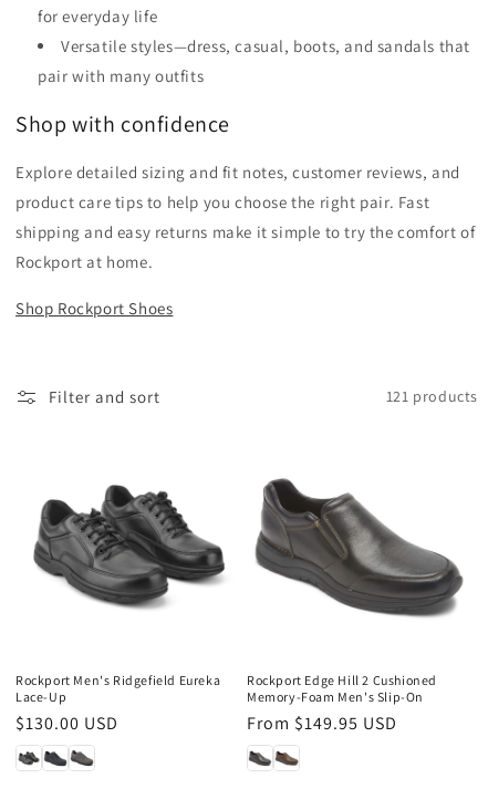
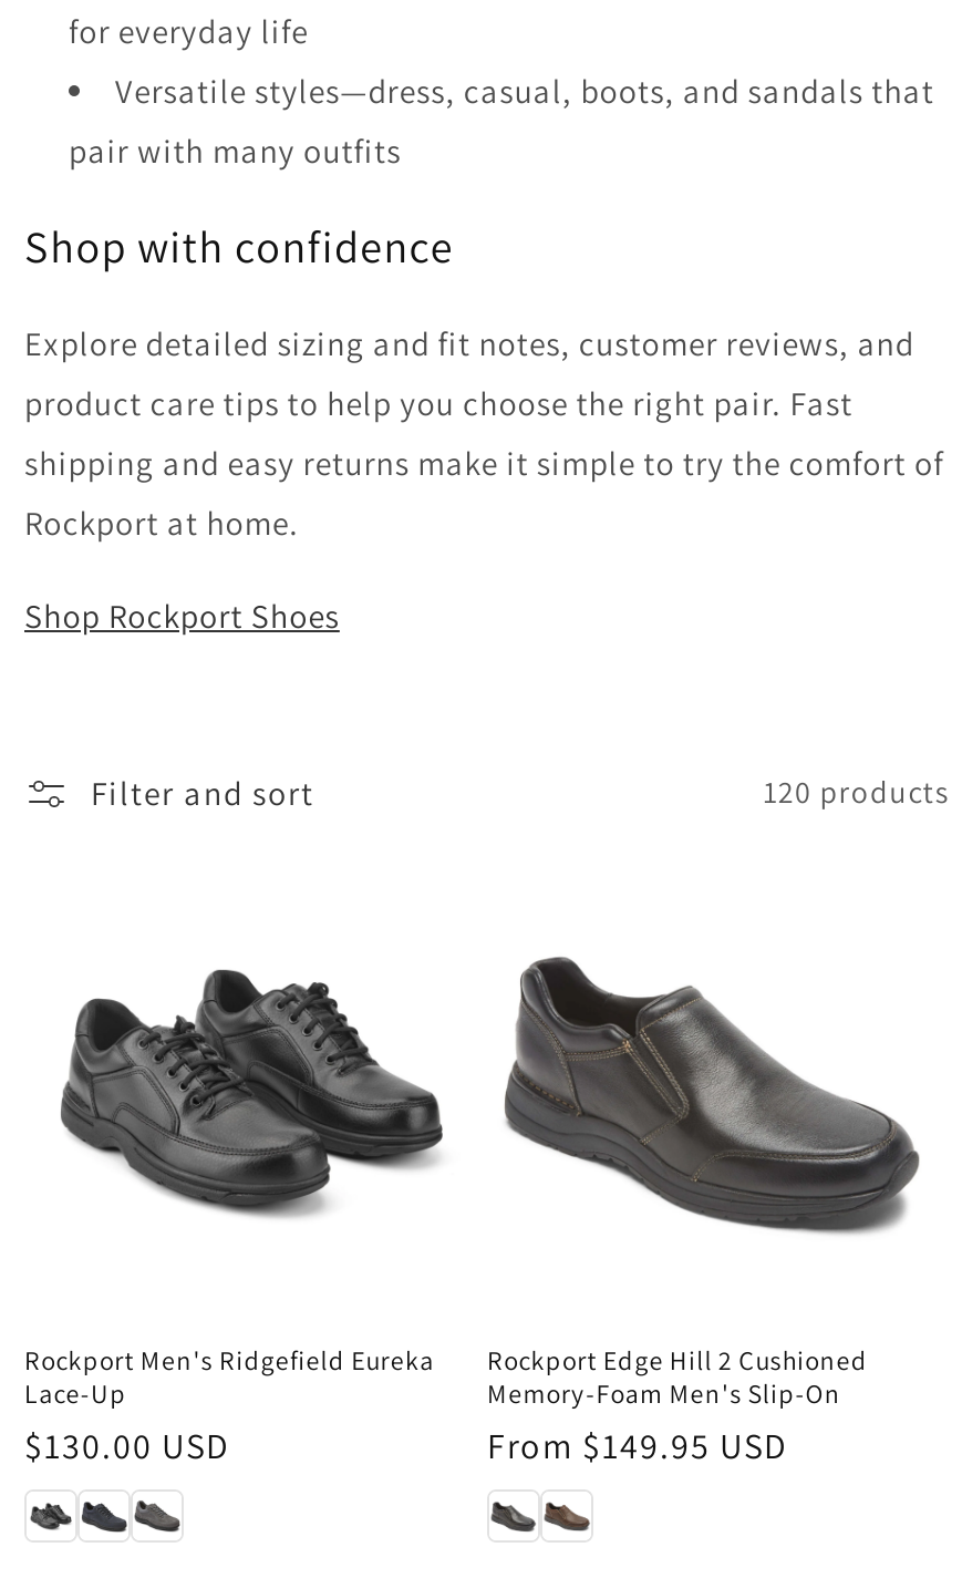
- 121 products
+ 120 products
